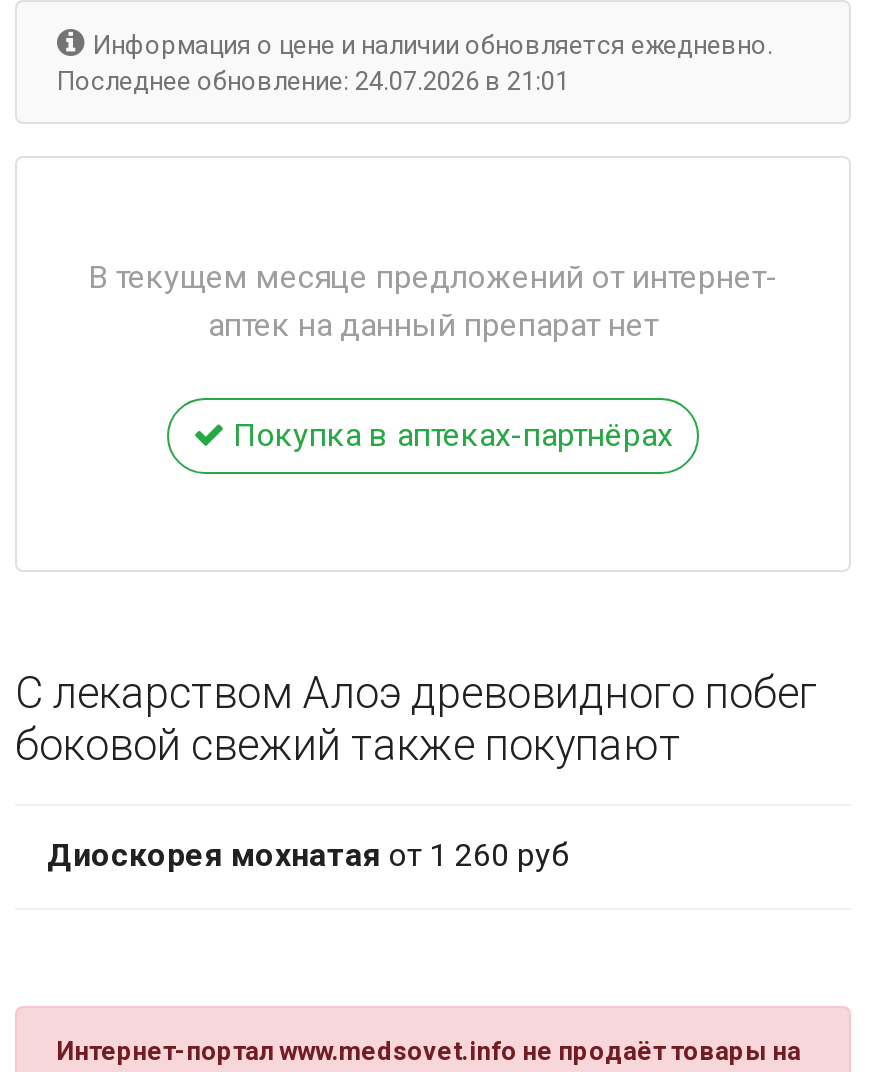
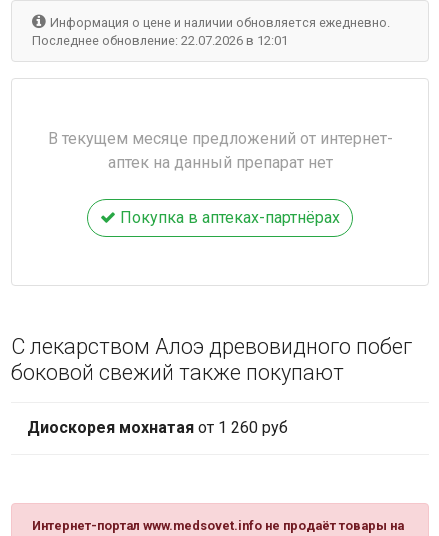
- Последнее обновление: 24.07.2026 в 21:01
+ Последнее обновление: 22.07.2026 в 12:01
